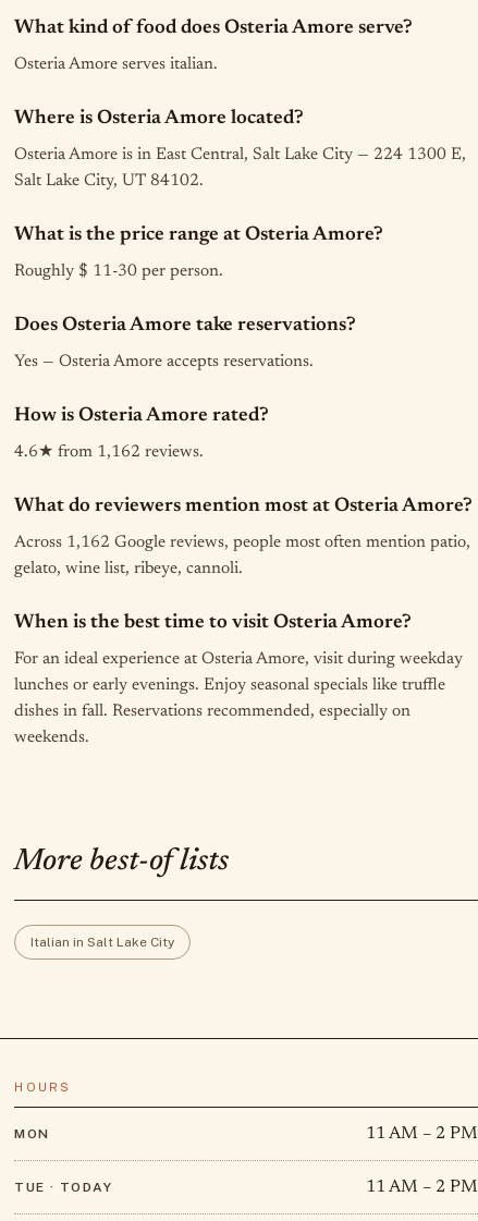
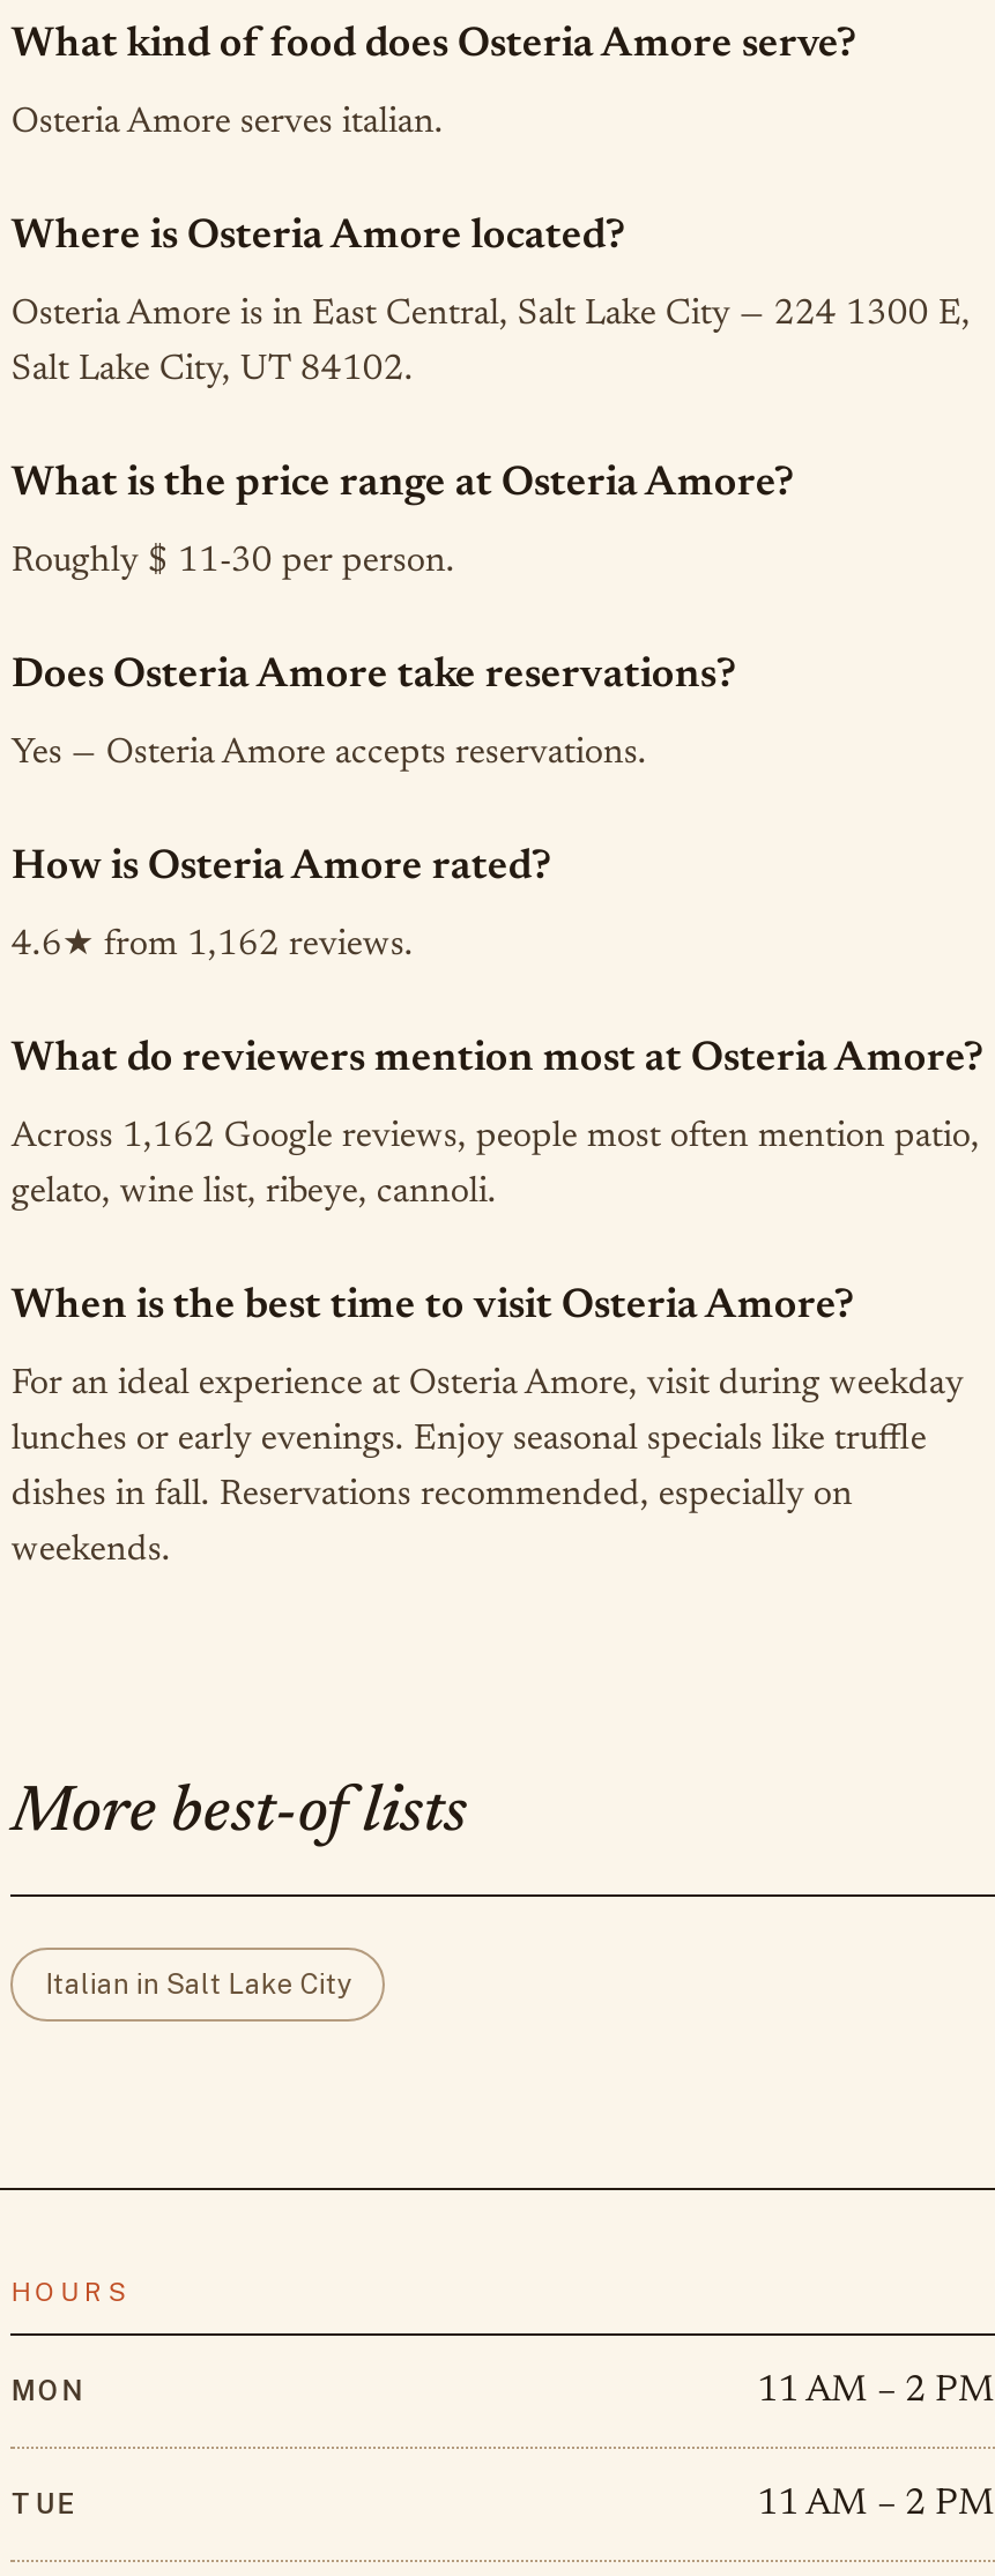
- TUE · TODAY
+ TUE
